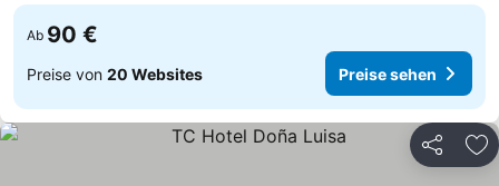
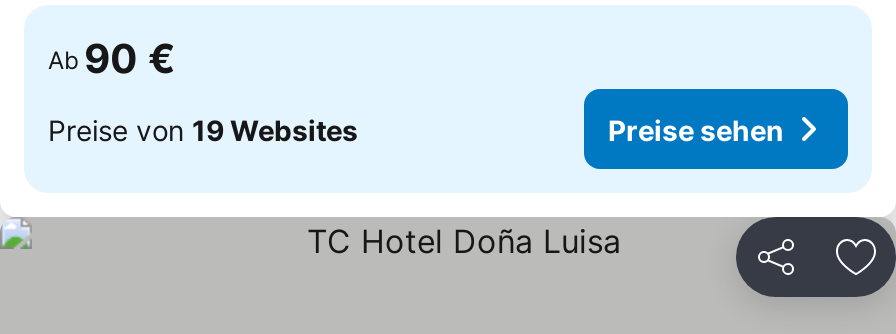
- Preise von 20 Websites
+ Preise von 19 Websites
